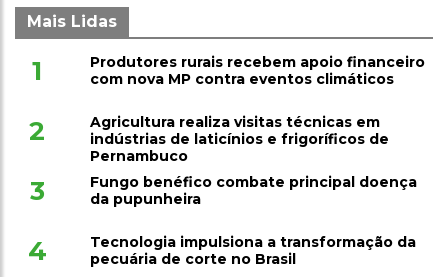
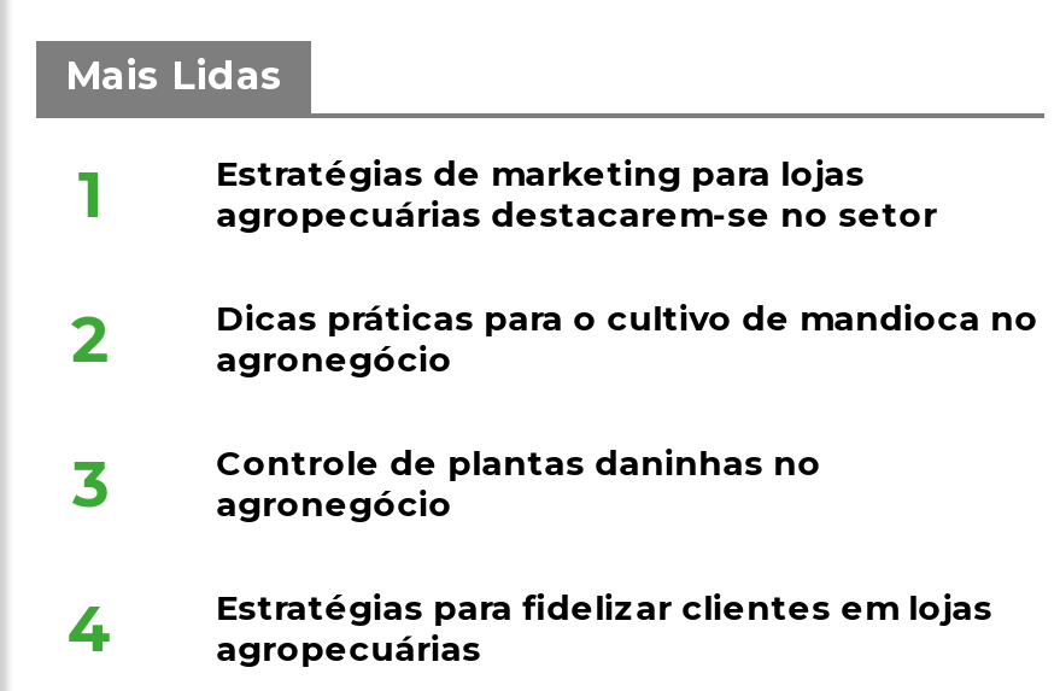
- Produtores rurais recebem apoio financeiro
- com nova MP contra eventos climáticos
+ Estratégias de marketing para lojas
+ agropecuárias destacarem-se no setor

- Agricultura realiza visitas técnicas em
- indústrias de laticínios e frigoríficos de
- Pernambuco
+ Dicas práticas para o cultivo de mandioca no
+ agronegócio

- Fungo benéfico combate principal doença
- da pupunheira
+ Controle de plantas daninhas no
+ agronegócio

- Tecnologia impulsiona a transformação da
- pecuária de corte no Brasil
+ Estratégias para fidelizar clientes em lojas
+ agropecuárias
